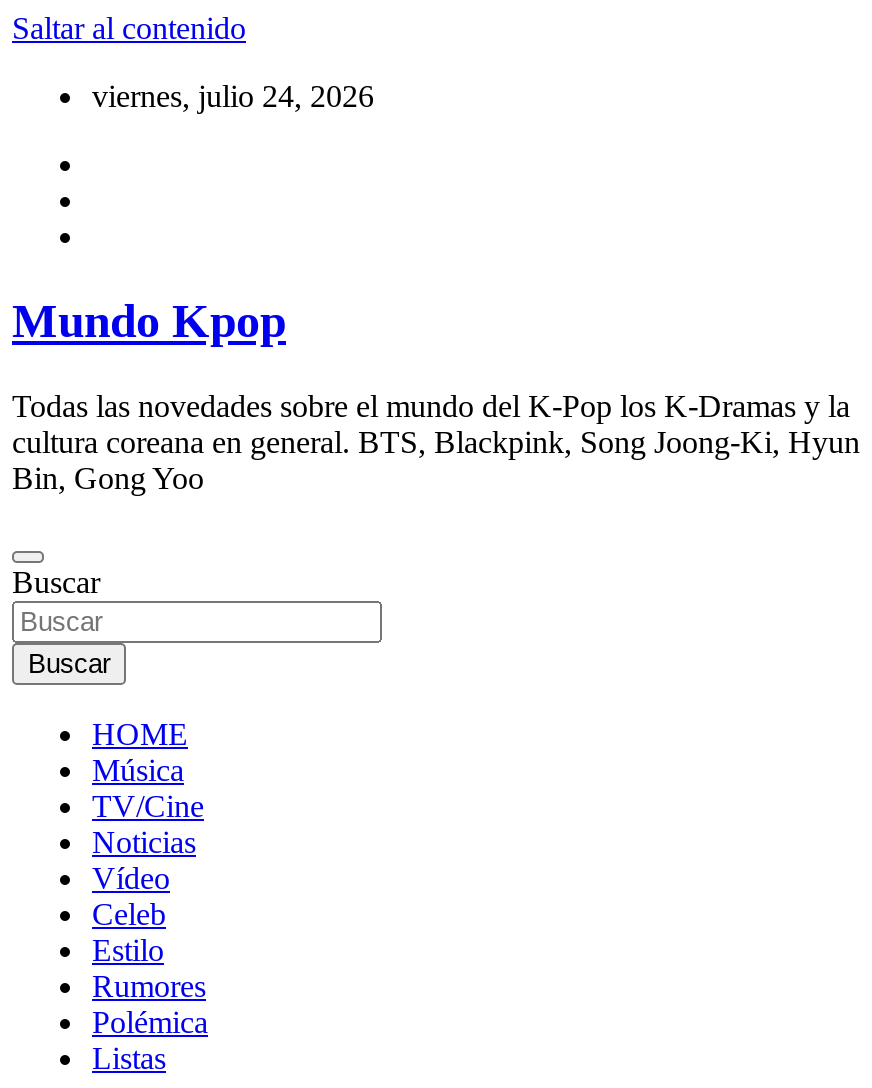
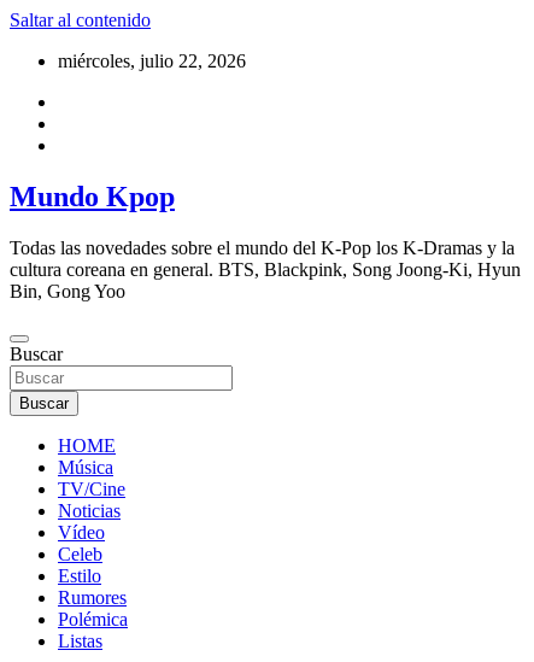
- viernes, julio 24, 2026
+ miércoles, julio 22, 2026
